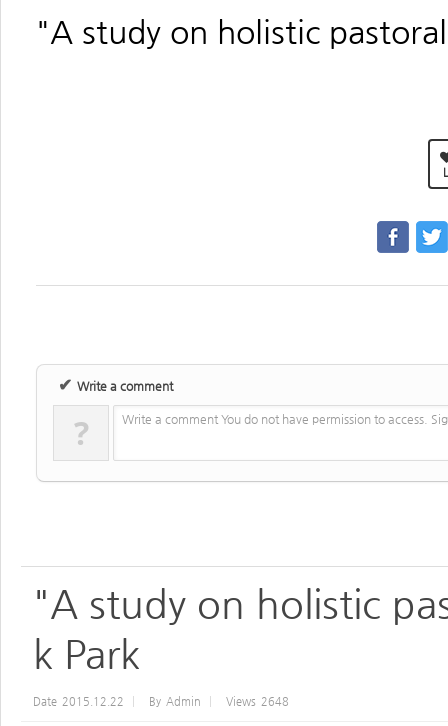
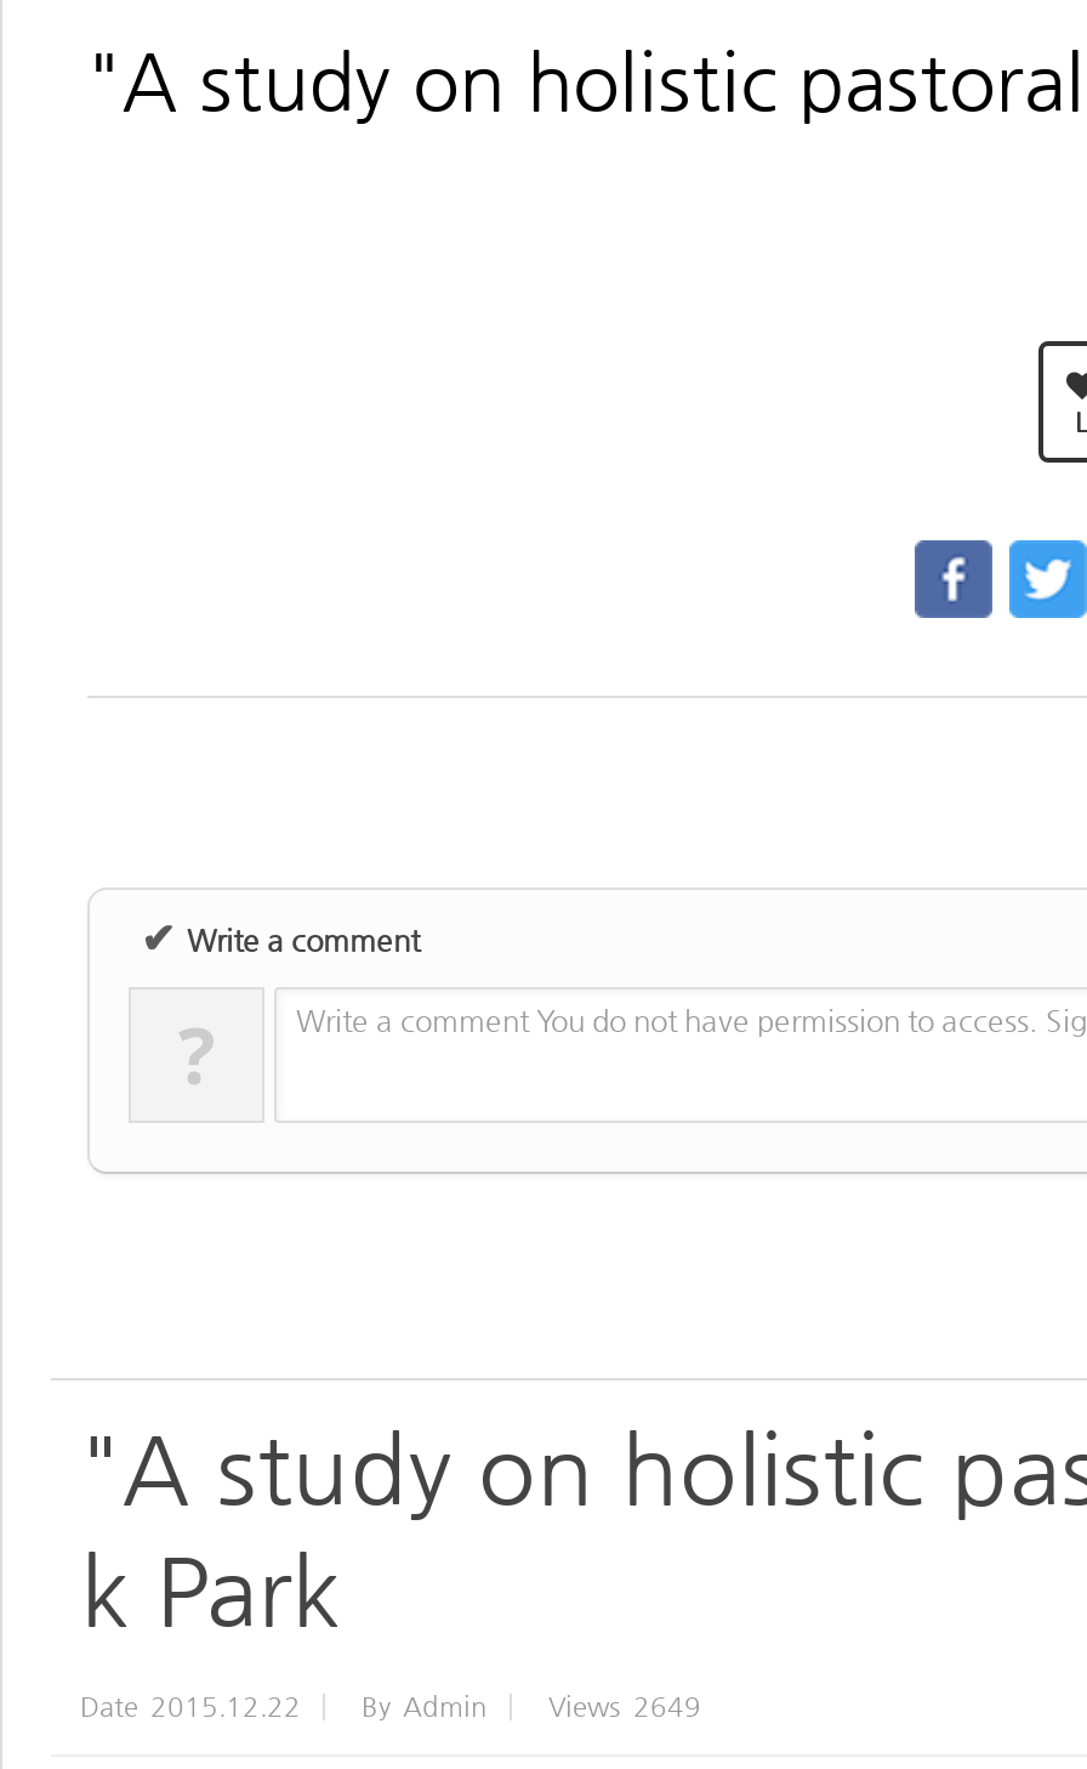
- Date 2015.12.22 By Admin Views 2648
+ Date 2015.12.22 By Admin Views 2649
